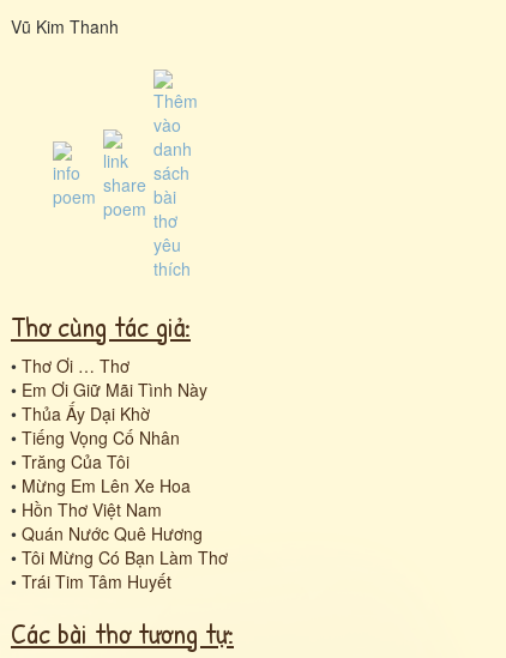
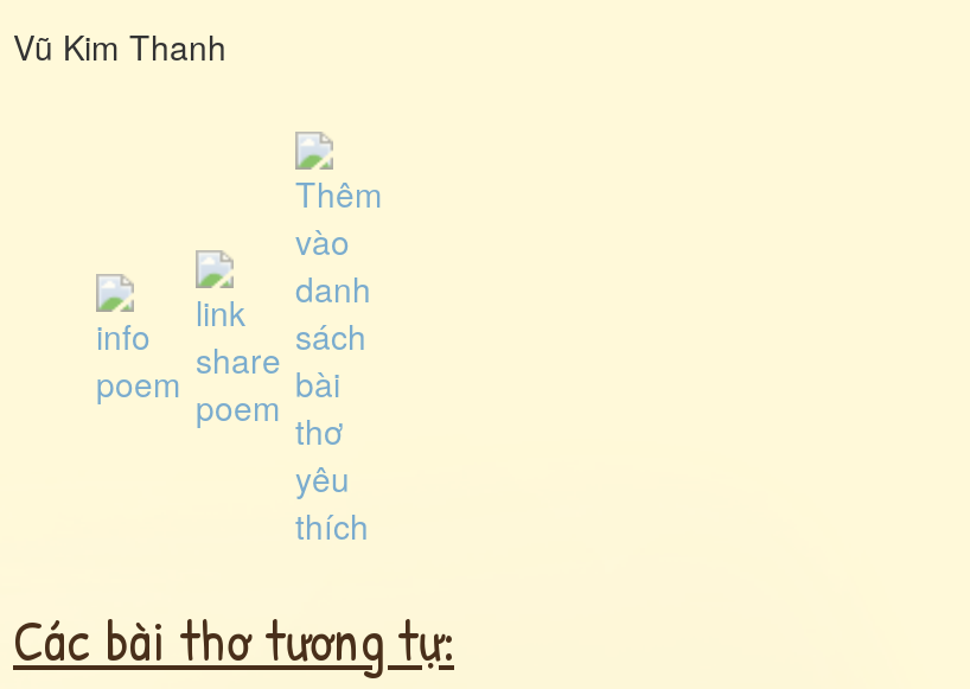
- Thơ cùng tác giả:
- • Thơ Ơi … Thơ
- • Em Ơi Giữ Mãi Tình Này
- • Thủa Ấy Dại Khờ
- • Tiếng Vọng Cố Nhân
- • Trăng Của Tôi
- • Mừng Em Lên Xe Hoa
- • Hồn Thơ Việt Nam
- • Quán Nước Quê Hương
- • Tôi Mừng Có Bạn Làm Thơ
- • Trái Tim Tâm Huyết
